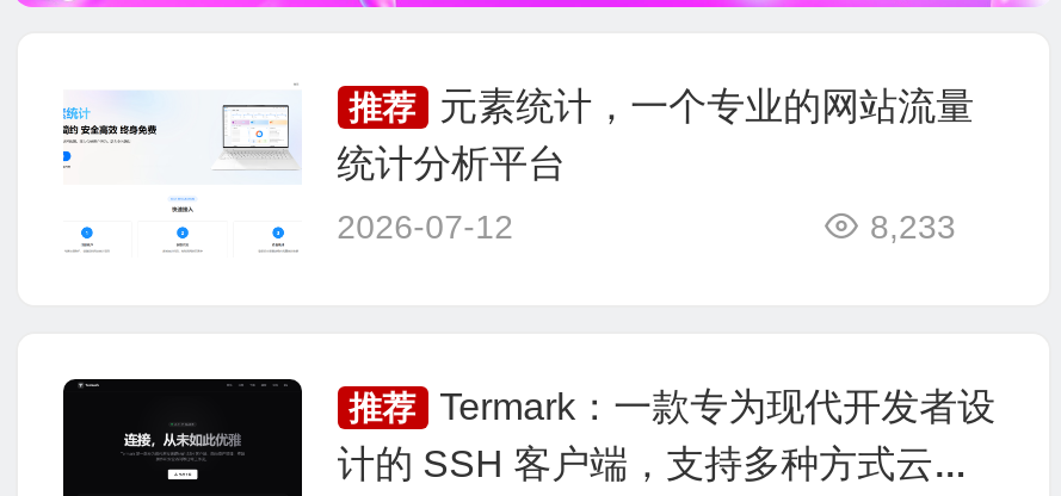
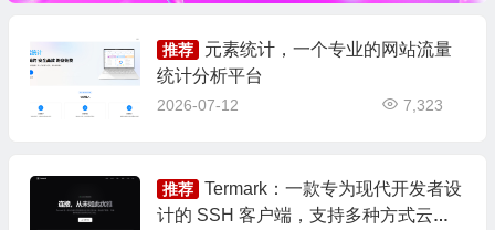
- 8,233
+ 7,323
